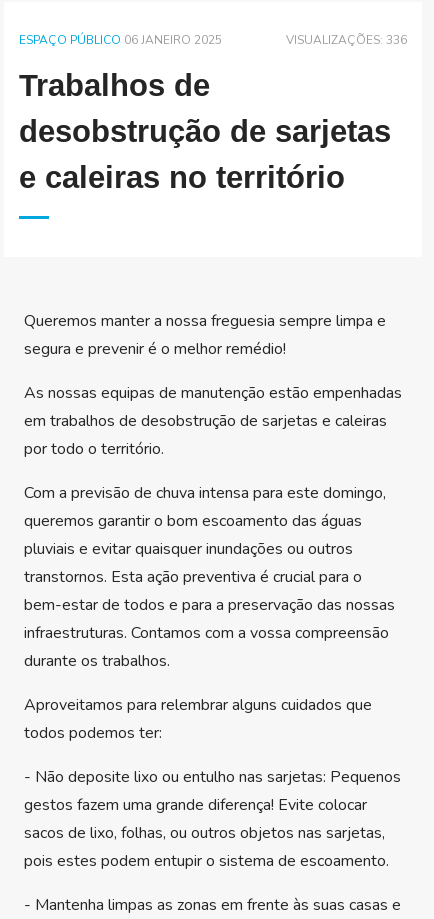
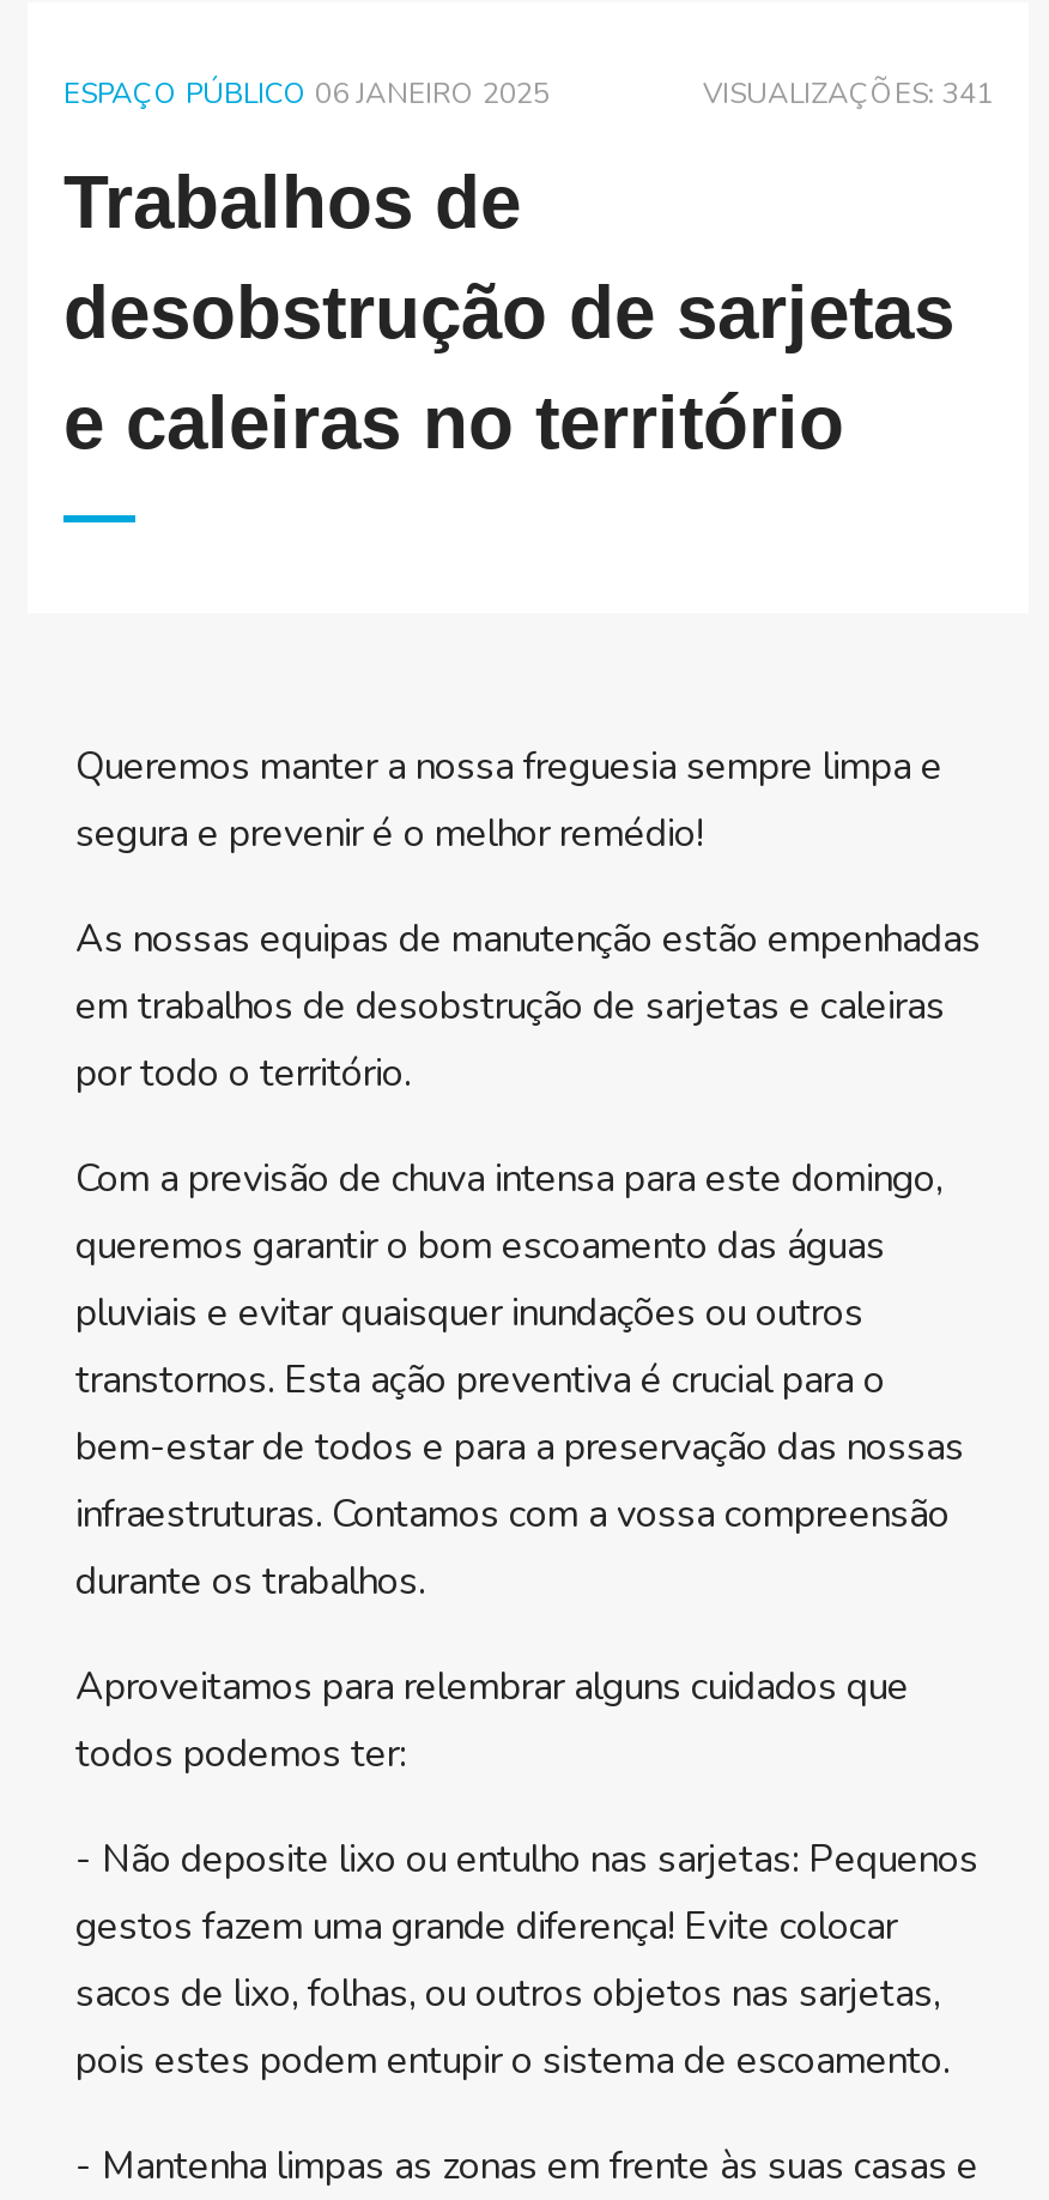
- VISUALIZAÇÕES: 336
+ VISUALIZAÇÕES: 341
